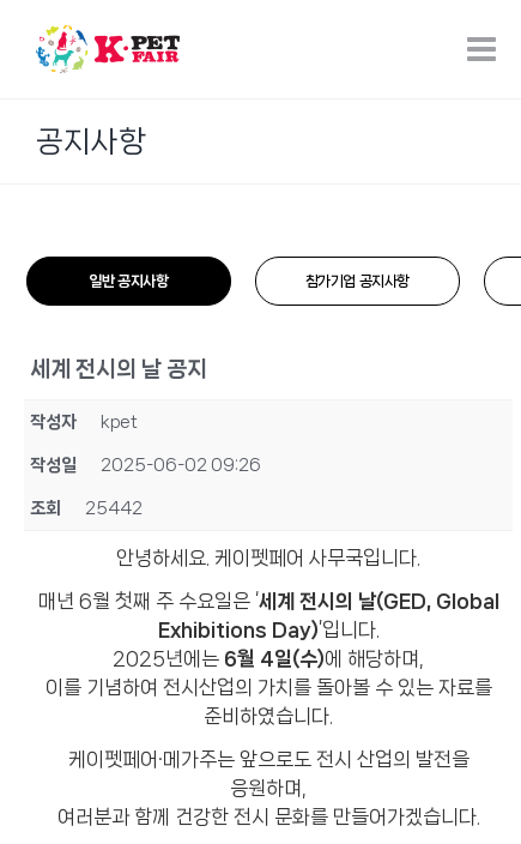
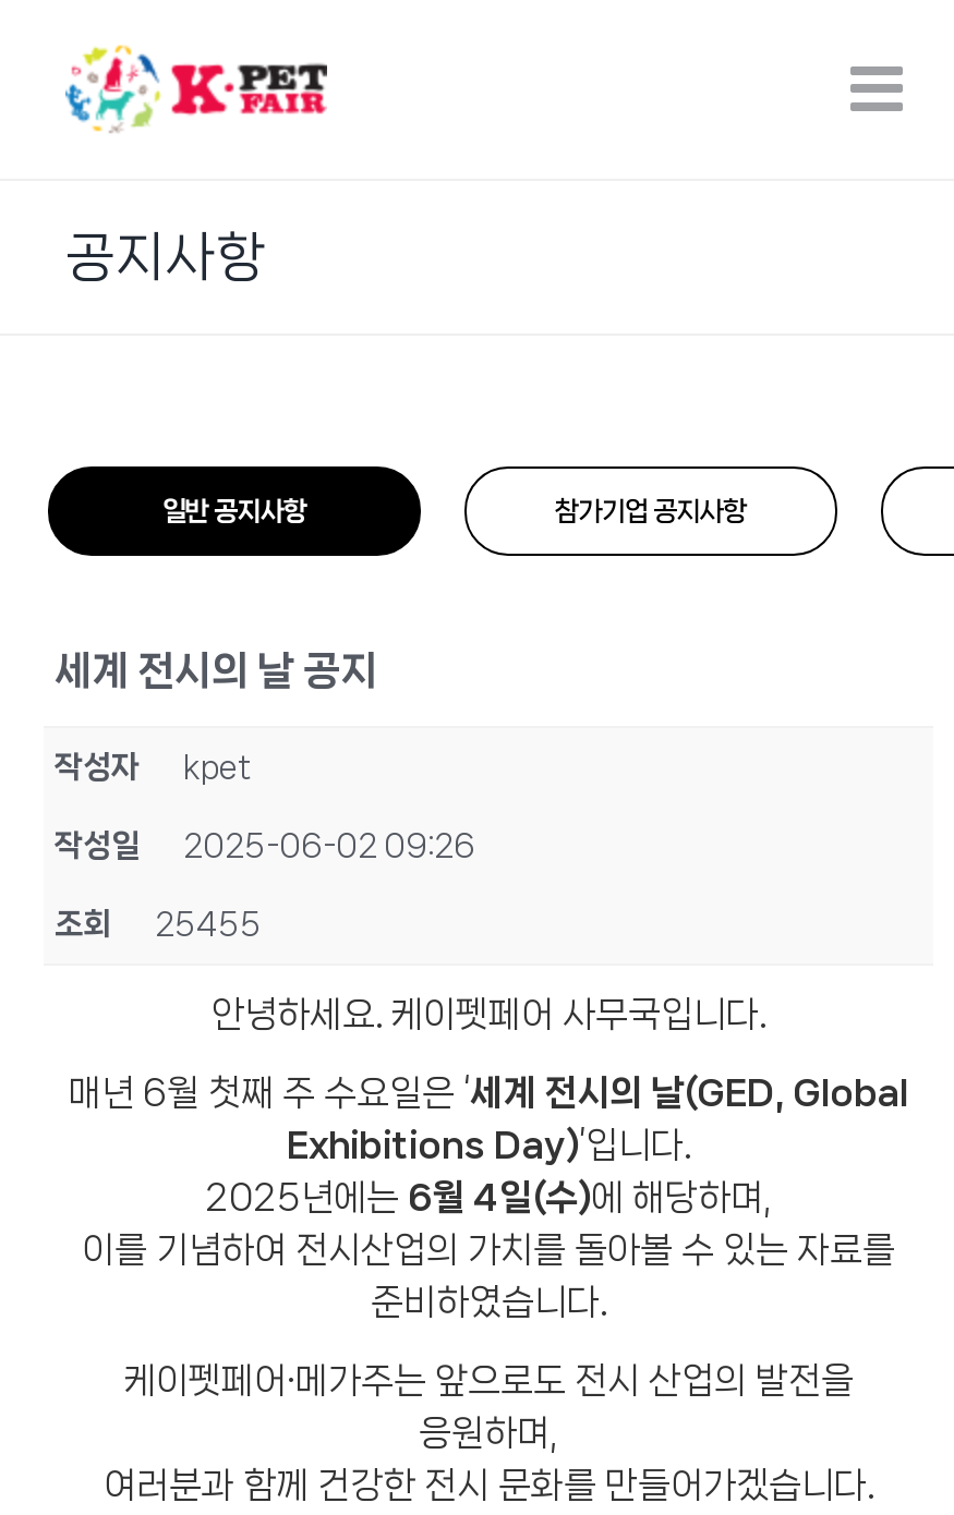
- 조회 25442
+ 조회 25455
